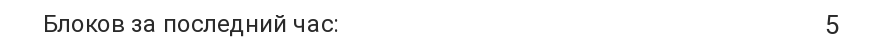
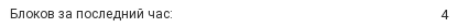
- 5
+ 4
